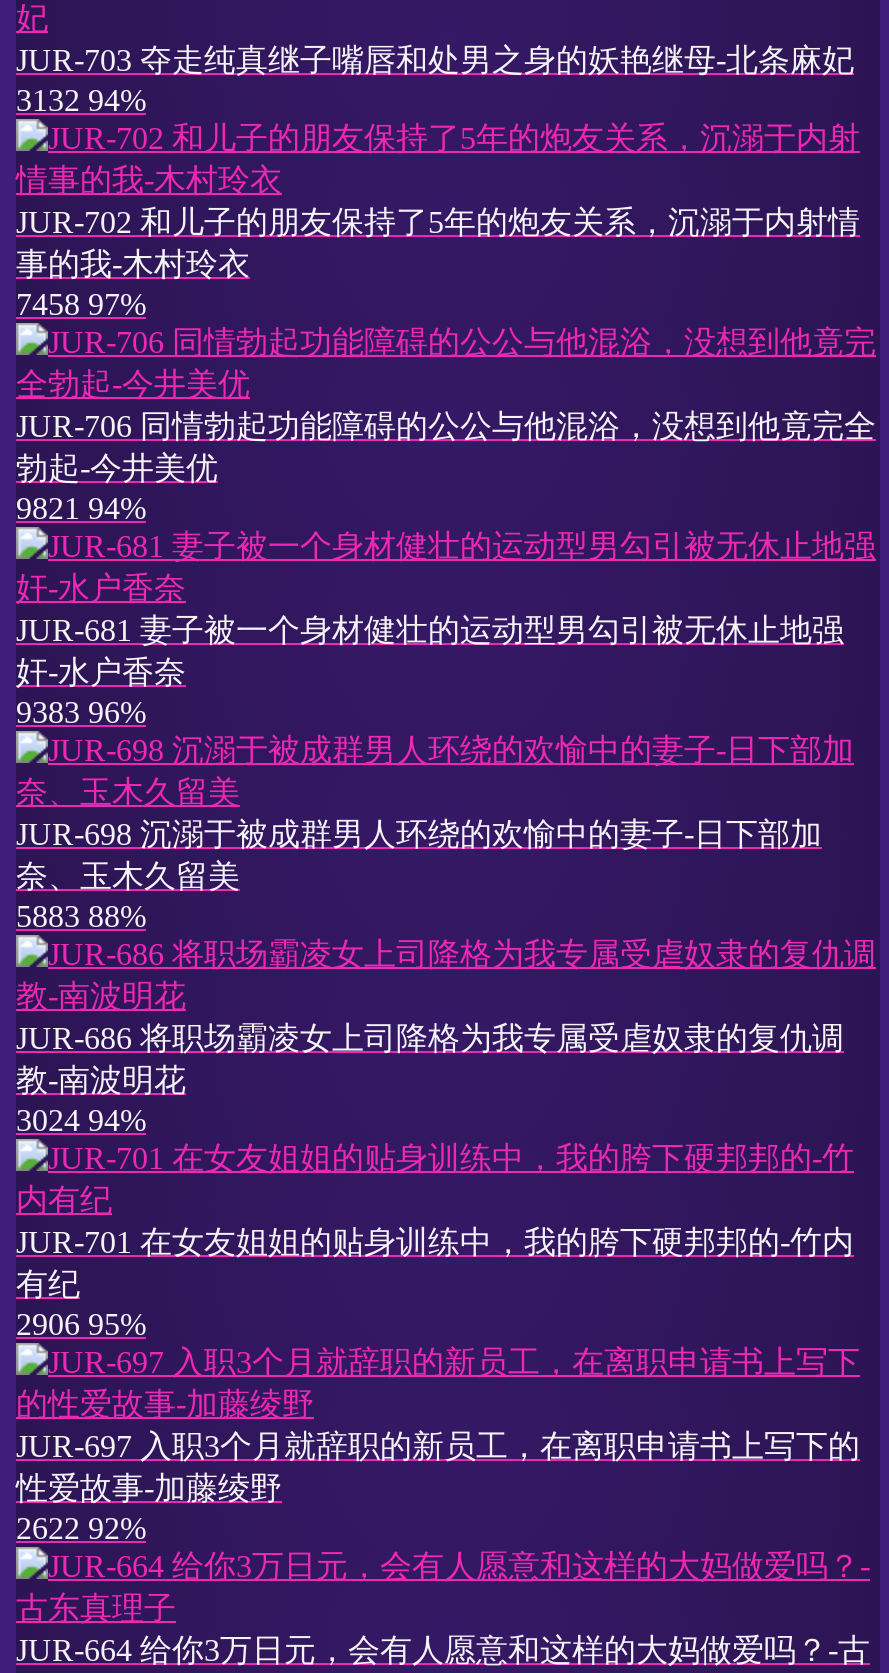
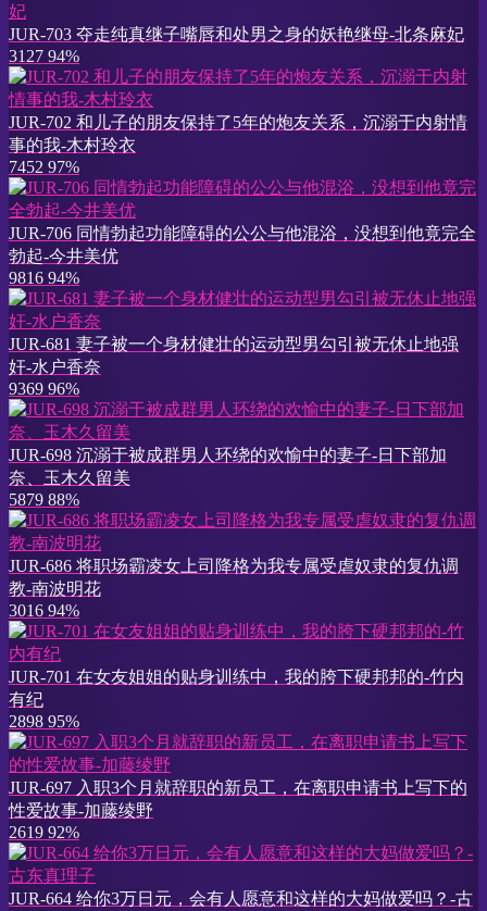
- 3132 94%
+ 3127 94%

- 7458 97%
+ 7452 97%

- 9821 94%
+ 9816 94%

- 9383 96%
+ 9369 96%

- 5883 88%
+ 5879 88%

- 3024 94%
+ 3016 94%

- 2906 95%
+ 2898 95%

- 2622 92%
+ 2619 92%
